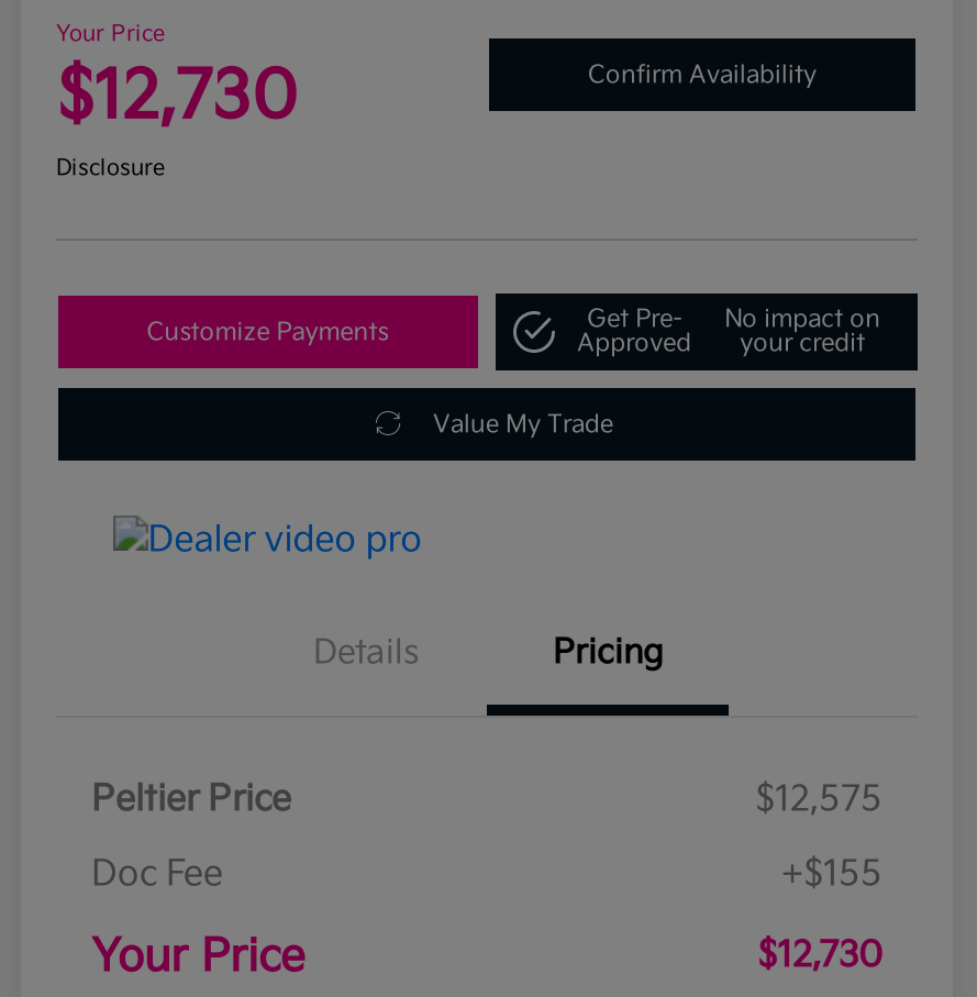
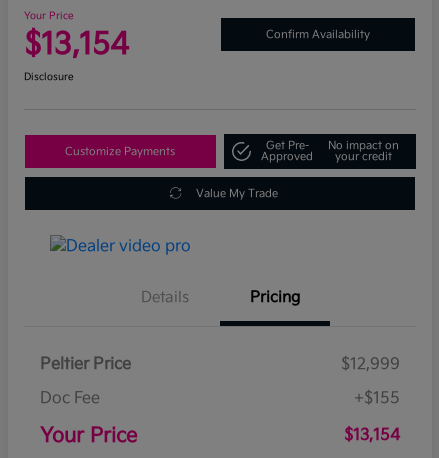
- $12,730
+ $13,154

- $12,575
+ $12,999

- $12,730
+ $13,154
